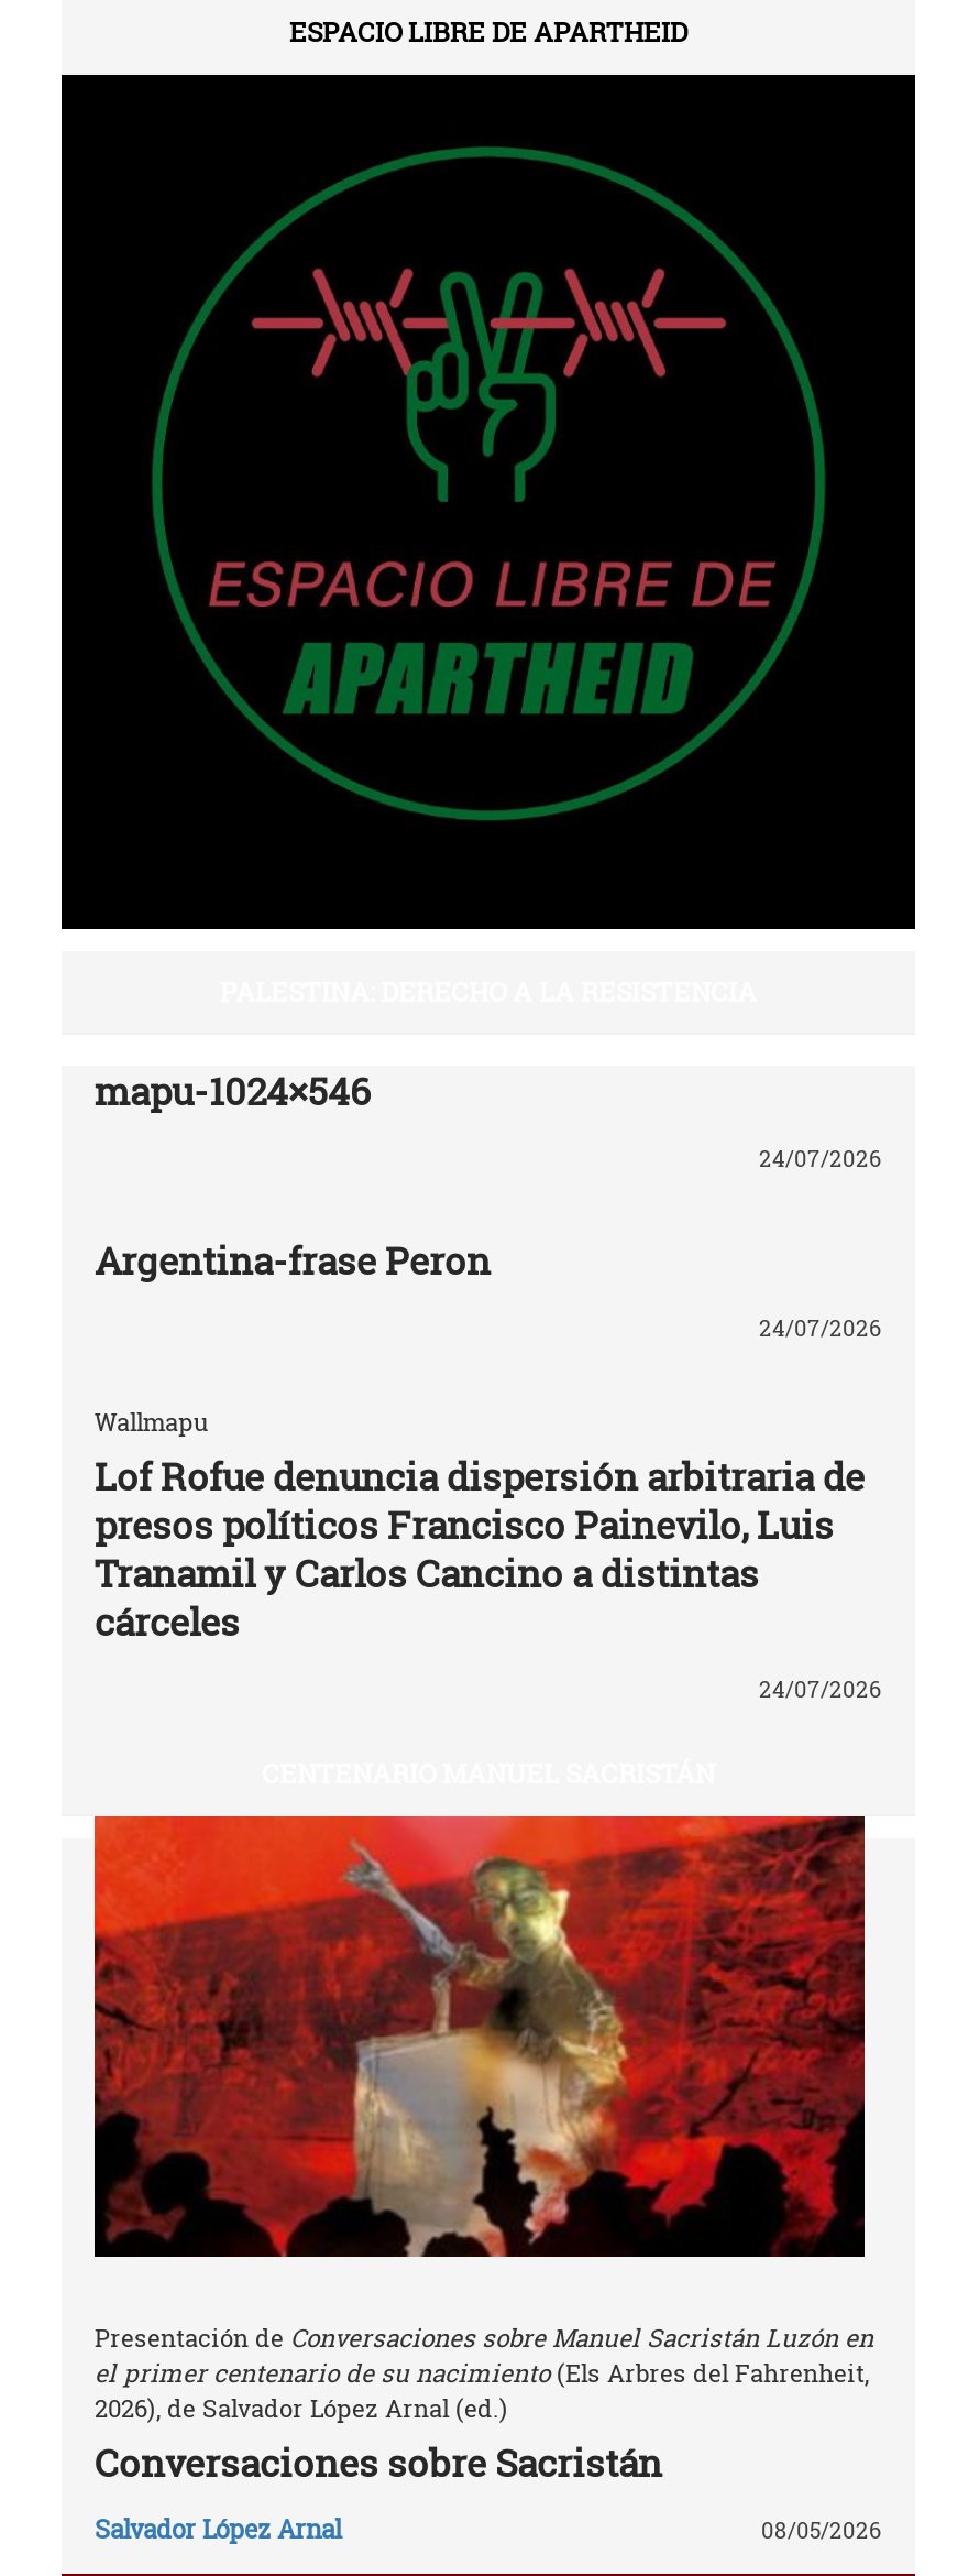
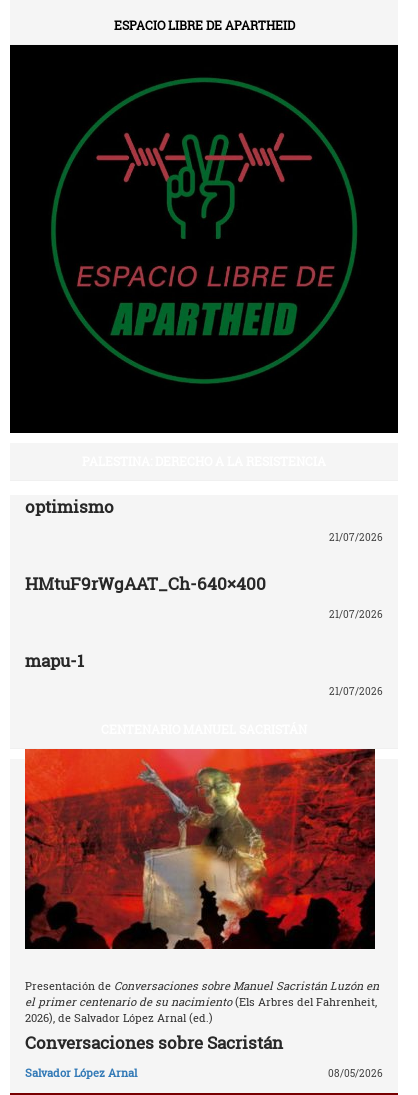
- mapu-1024×546
+ optimismo

- 24/07/2026
+ 21/07/2026

- Argentina-frase Peron
+ HMtuF9rWgAAT_Ch-640×400

- 24/07/2026
+ 21/07/2026

- Wallmapu
- Lof Rofue denuncia dispersión arbitraria de
- presos políticos Francisco Painevilo, Luis
- Tranamil y Carlos Cancino a distintas
- cárceles
+ mapu-1

- 24/07/2026
+ 21/07/2026
